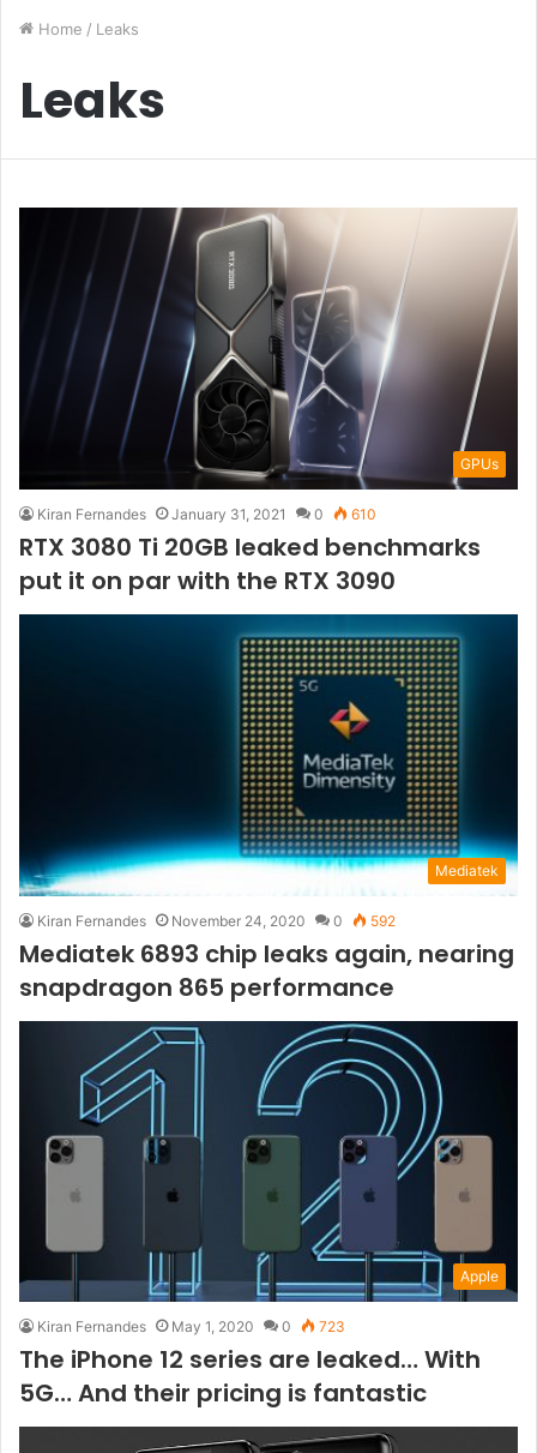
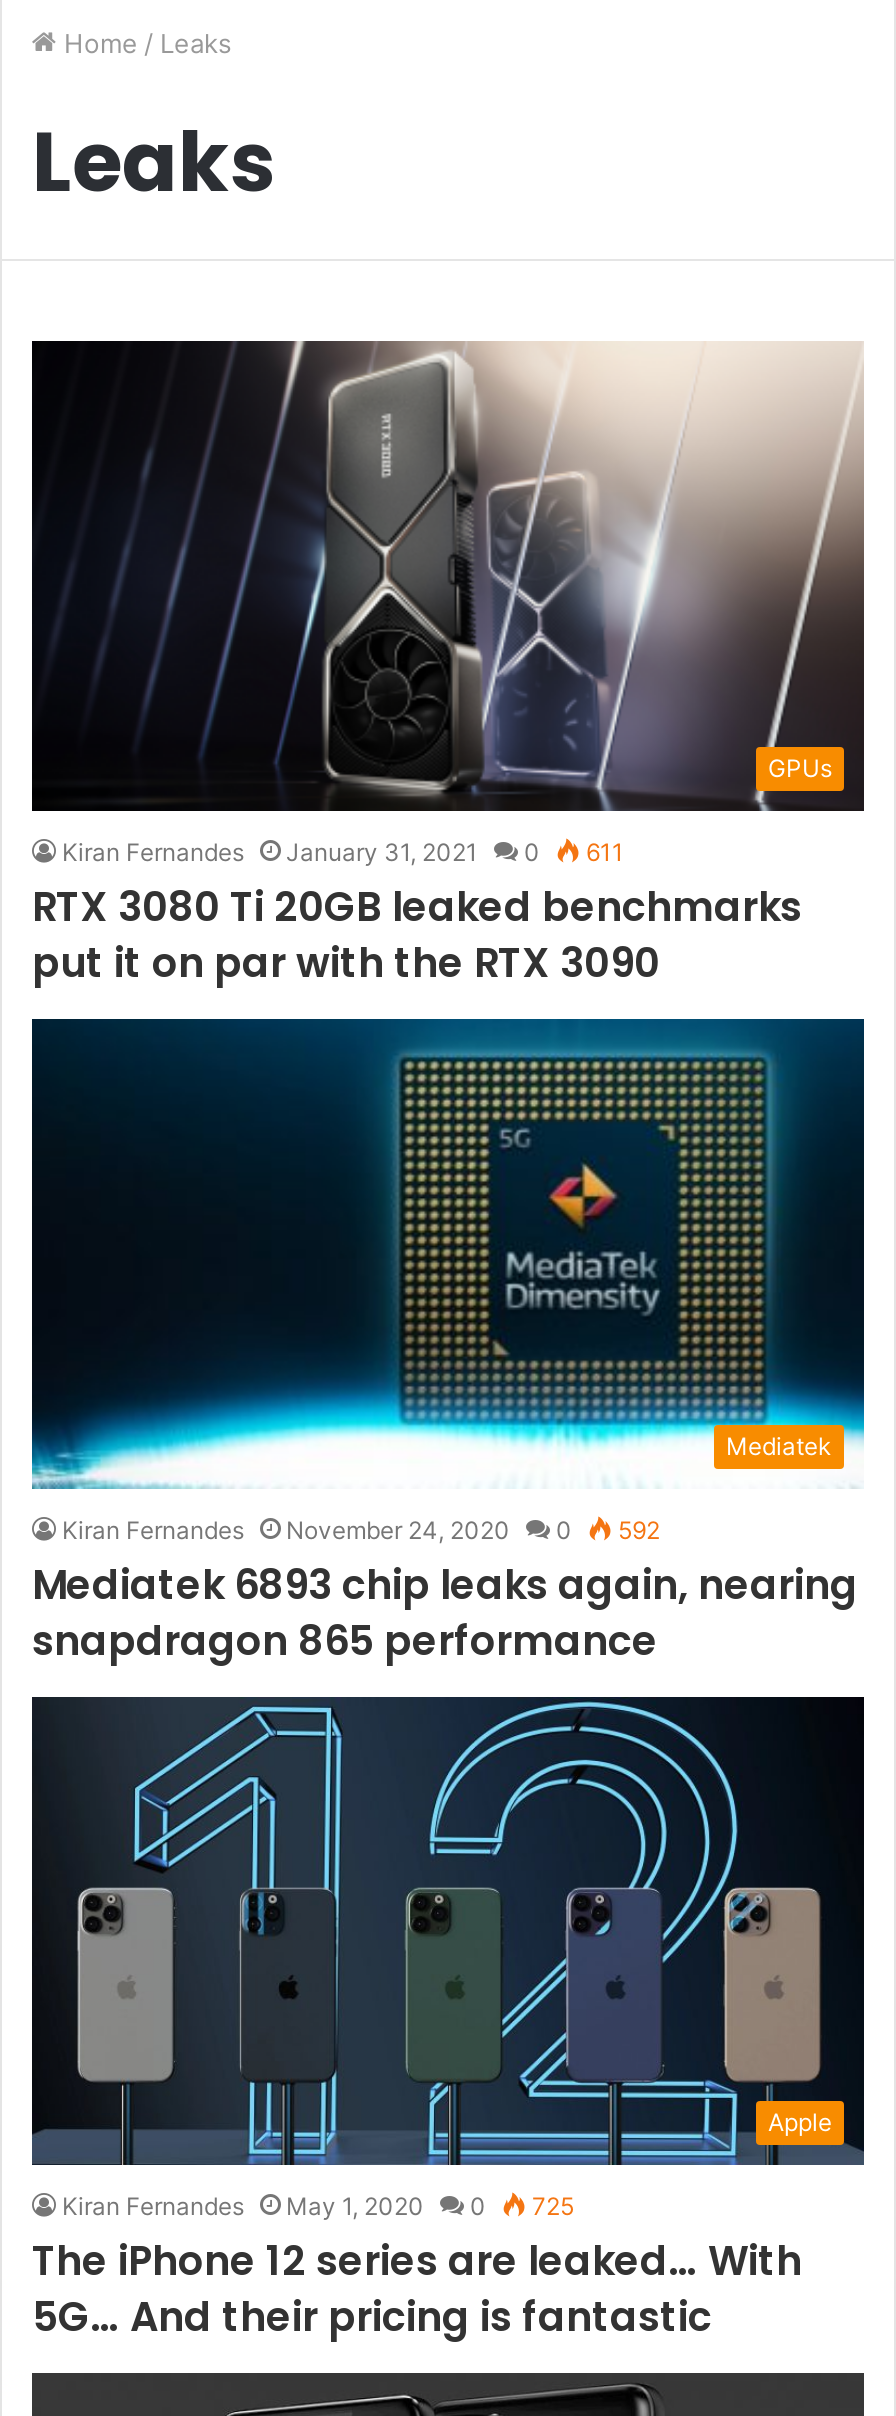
- Kiran Fernandes January 31, 2021 0 610
+ Kiran Fernandes January 31, 2021 0 611

- Kiran Fernandes May 1, 2020 0 723
+ Kiran Fernandes May 1, 2020 0 725
